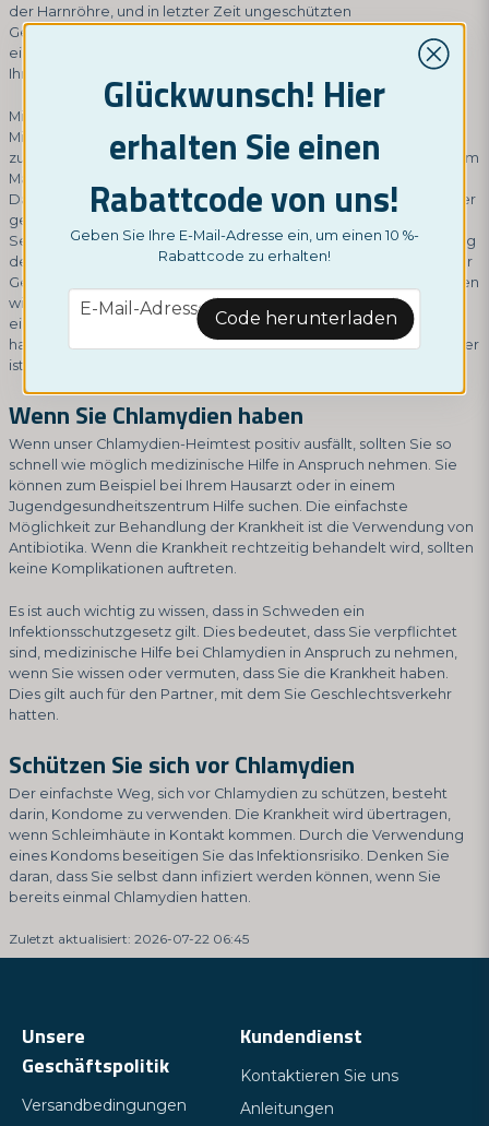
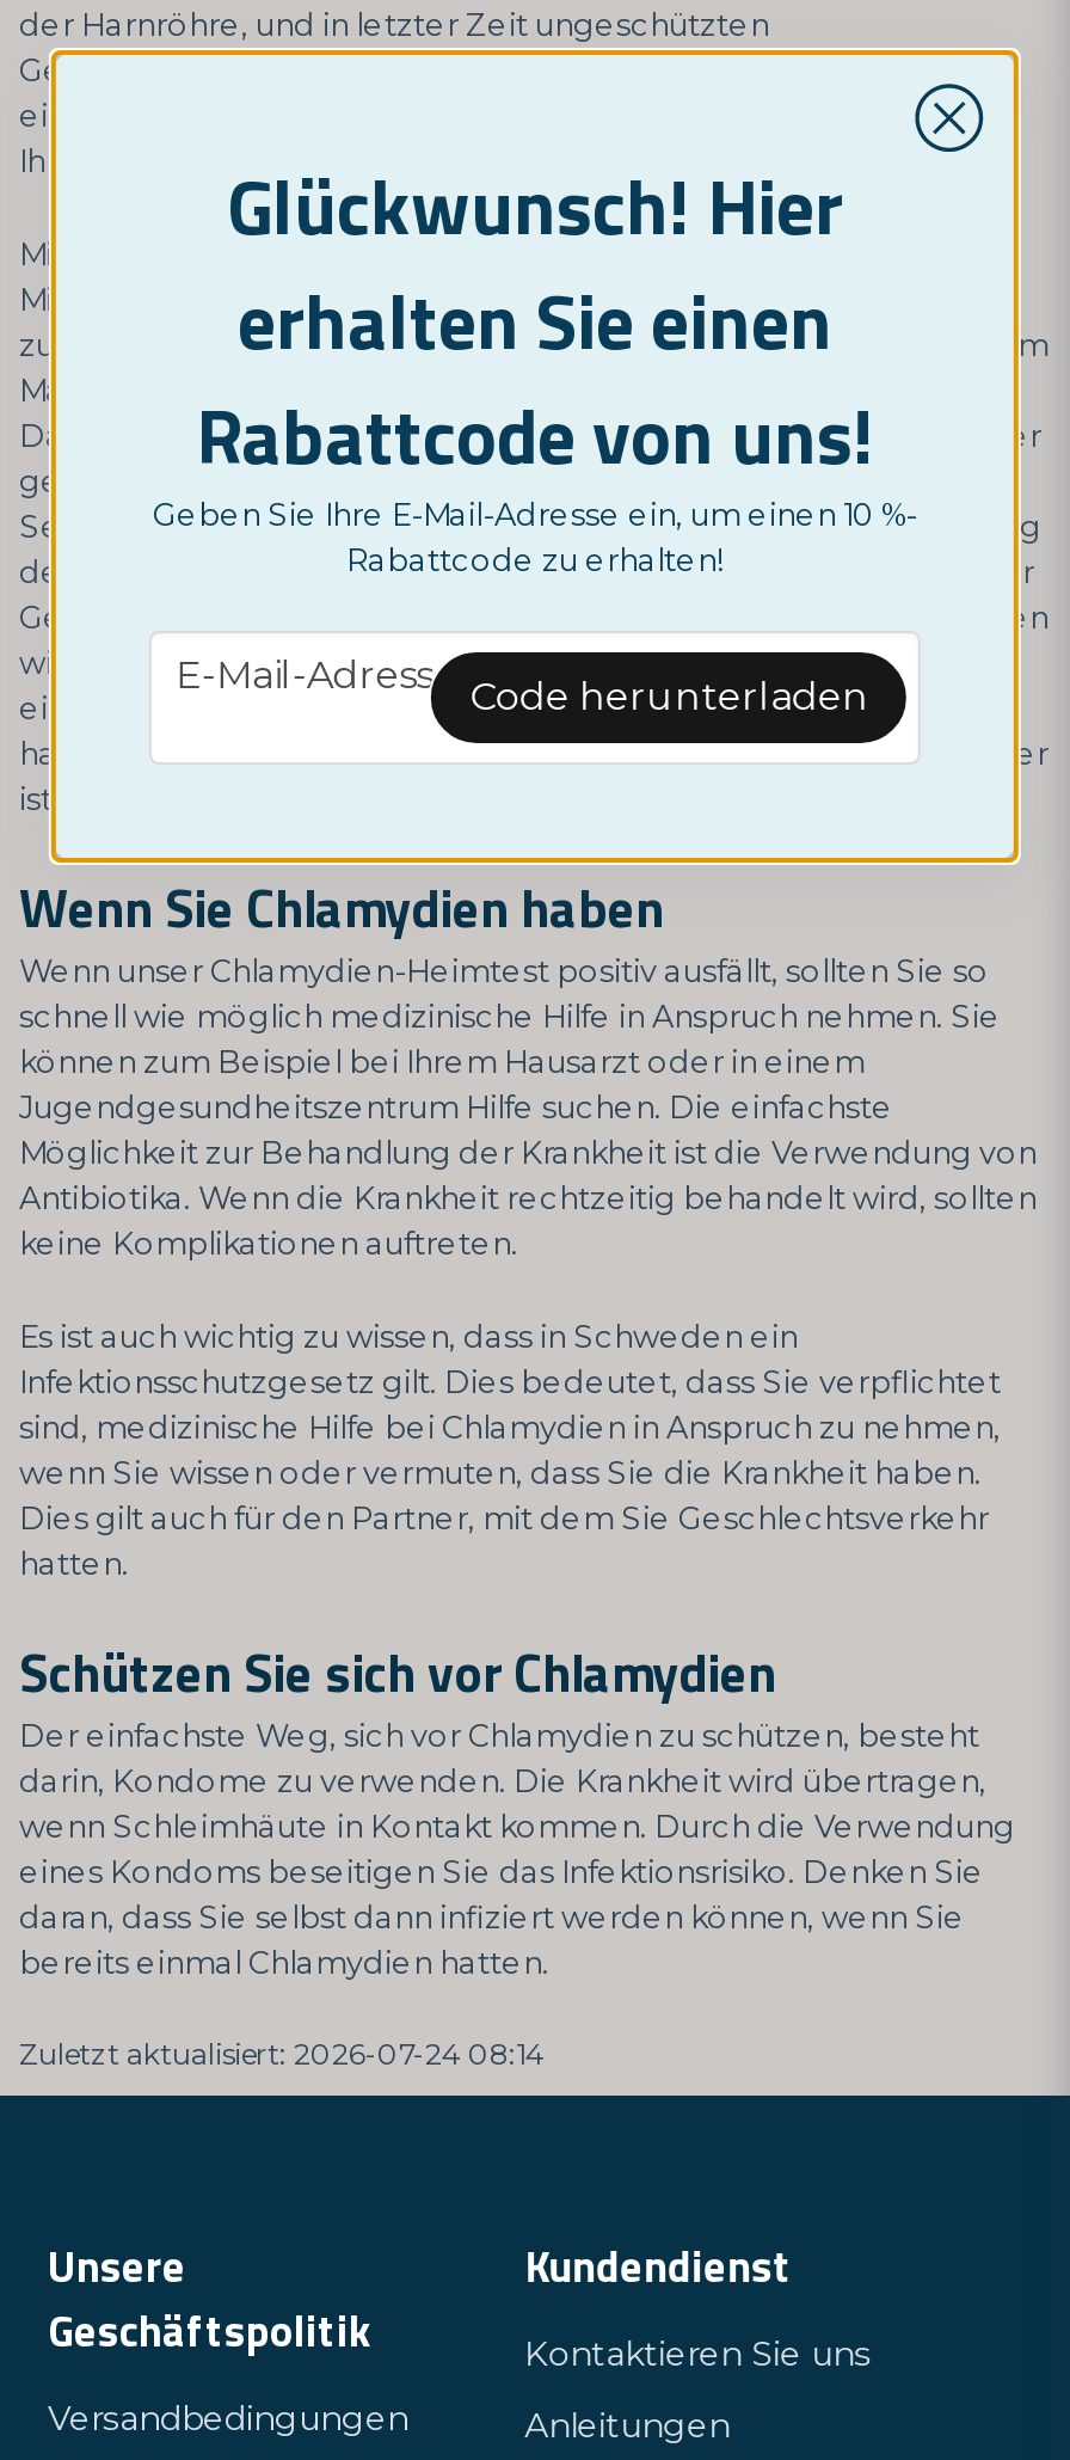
- Zuletzt aktualisiert: 2026-07-22 06:45
+ Zuletzt aktualisiert: 2026-07-24 08:14
